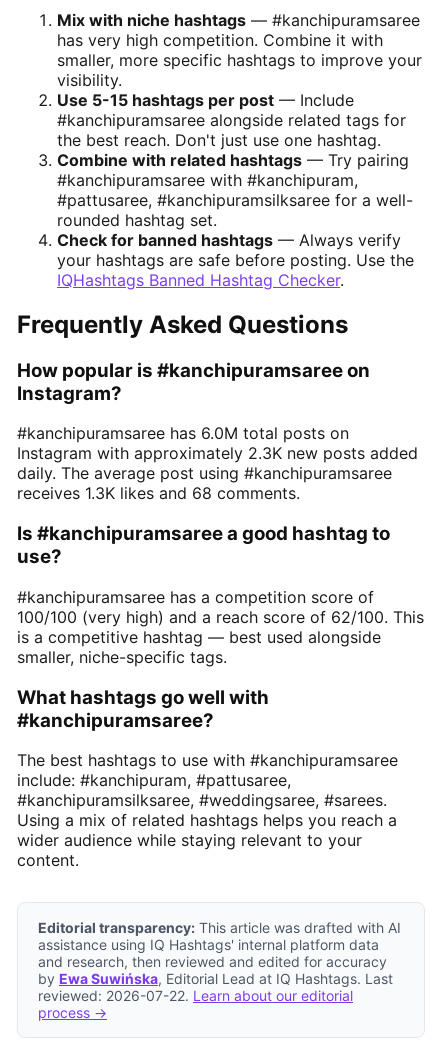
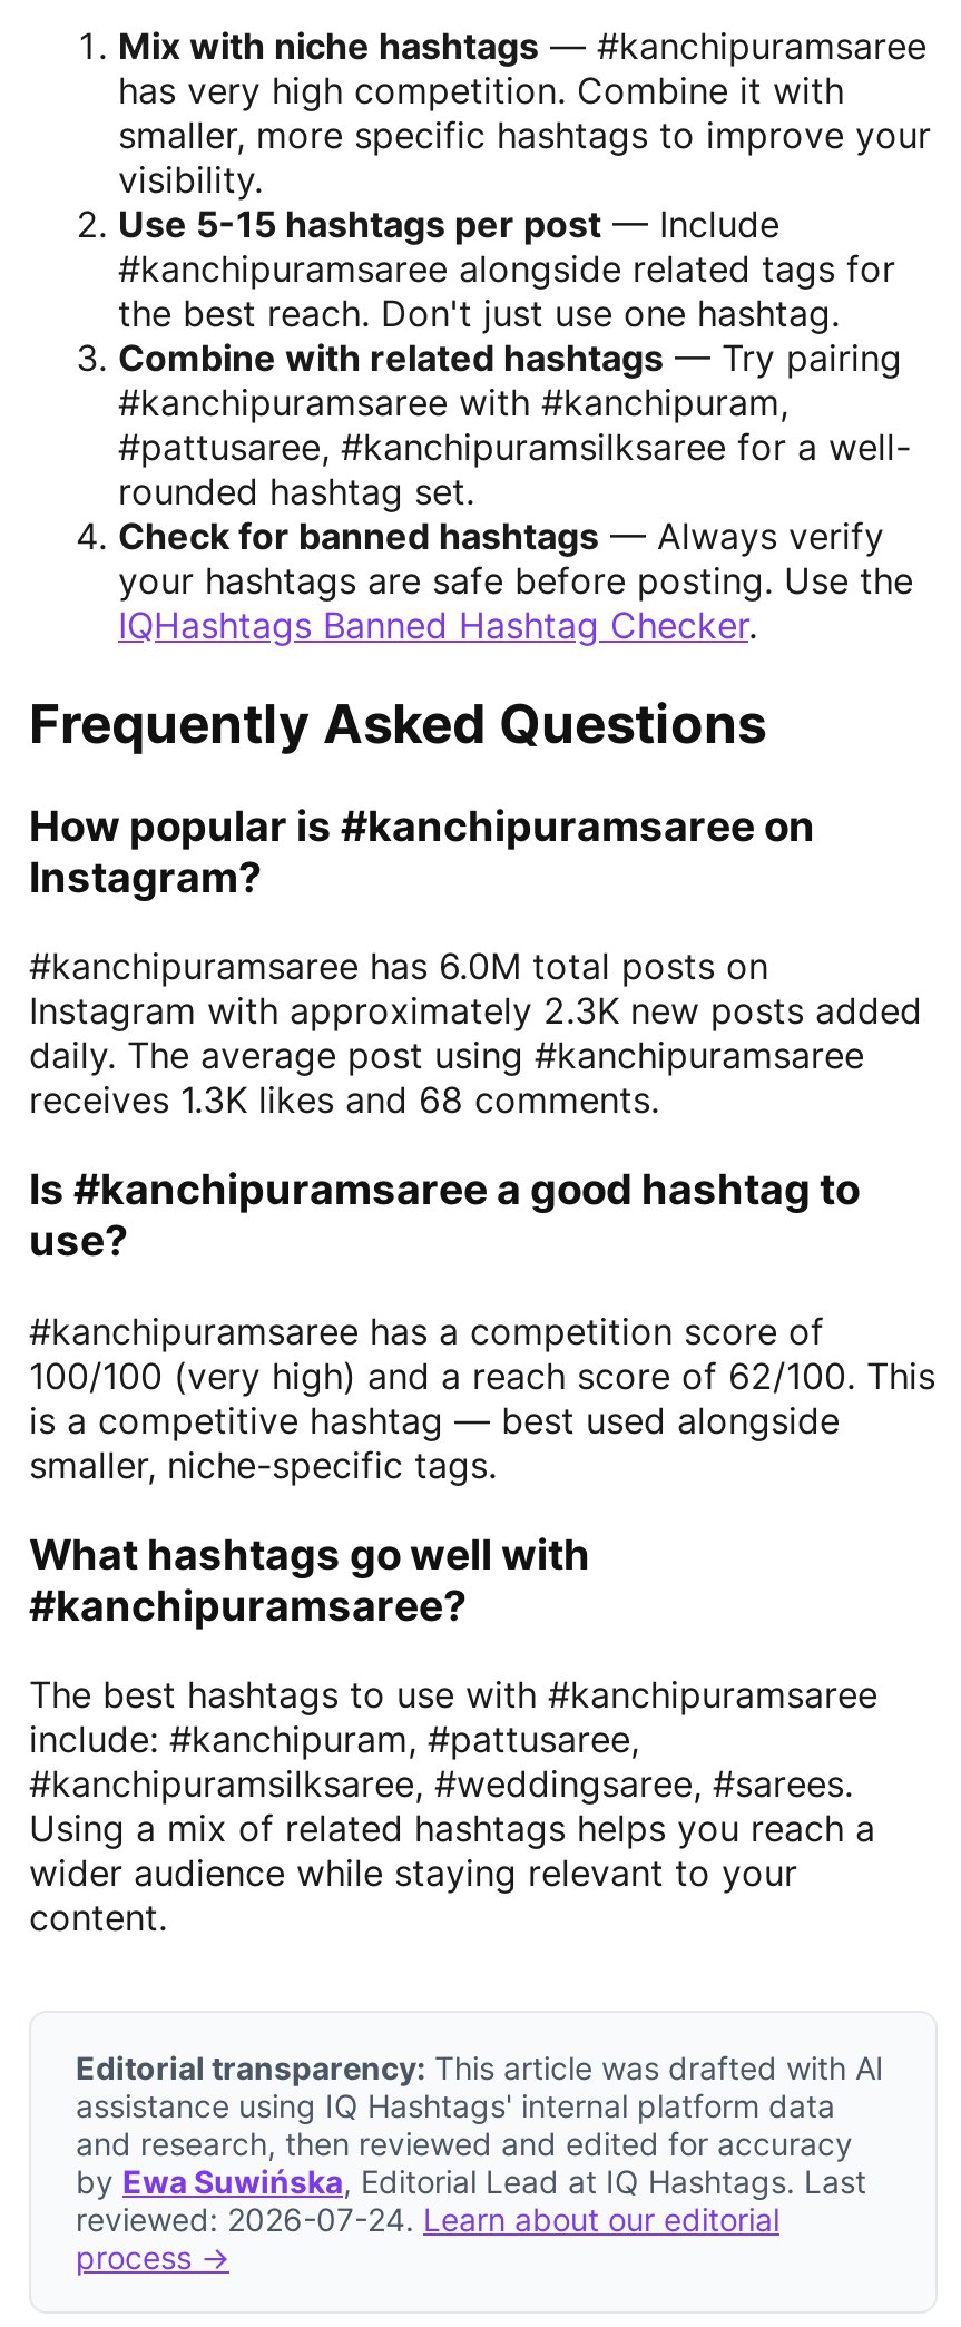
- reviewed: 2026-07-22. Learn about our editorial
+ reviewed: 2026-07-24. Learn about our editorial
